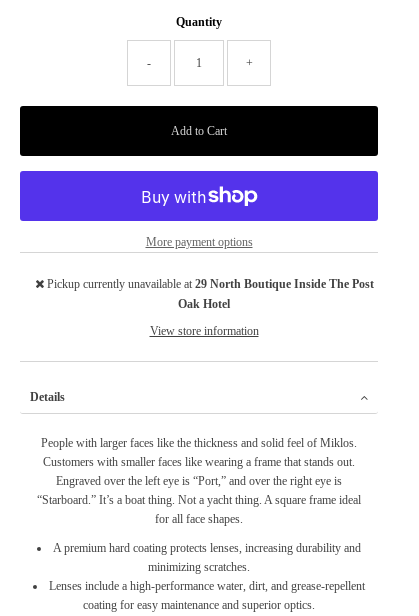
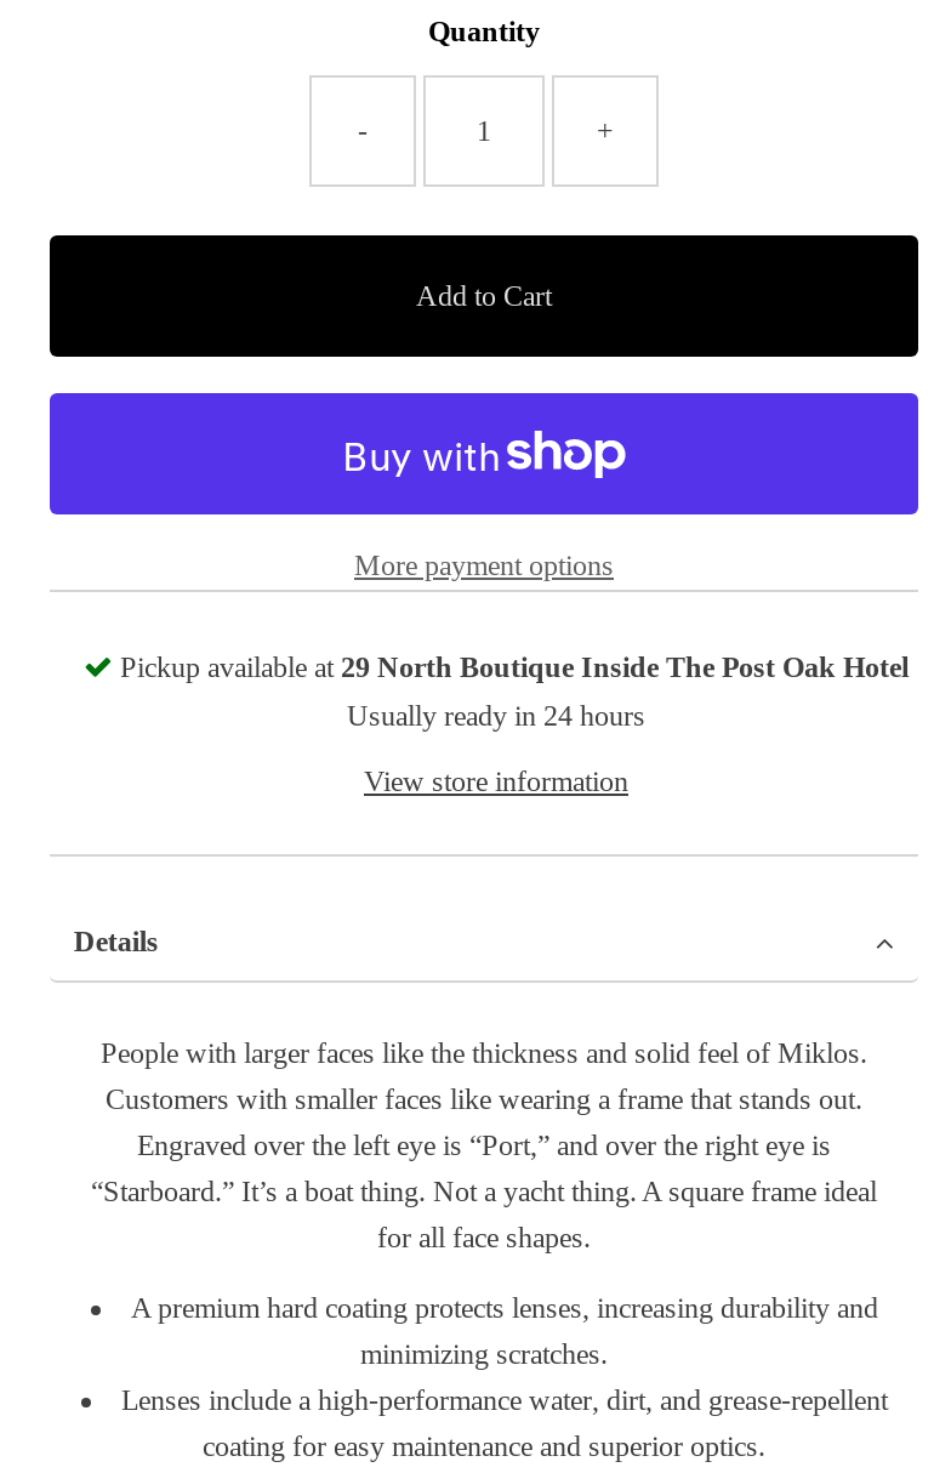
- Pickup currently unavailable at 29 North Boutique Inside The Post
- Oak Hotel
+ Pickup available at 29 North Boutique Inside The Post Oak Hotel
+ Usually ready in 24 hours
